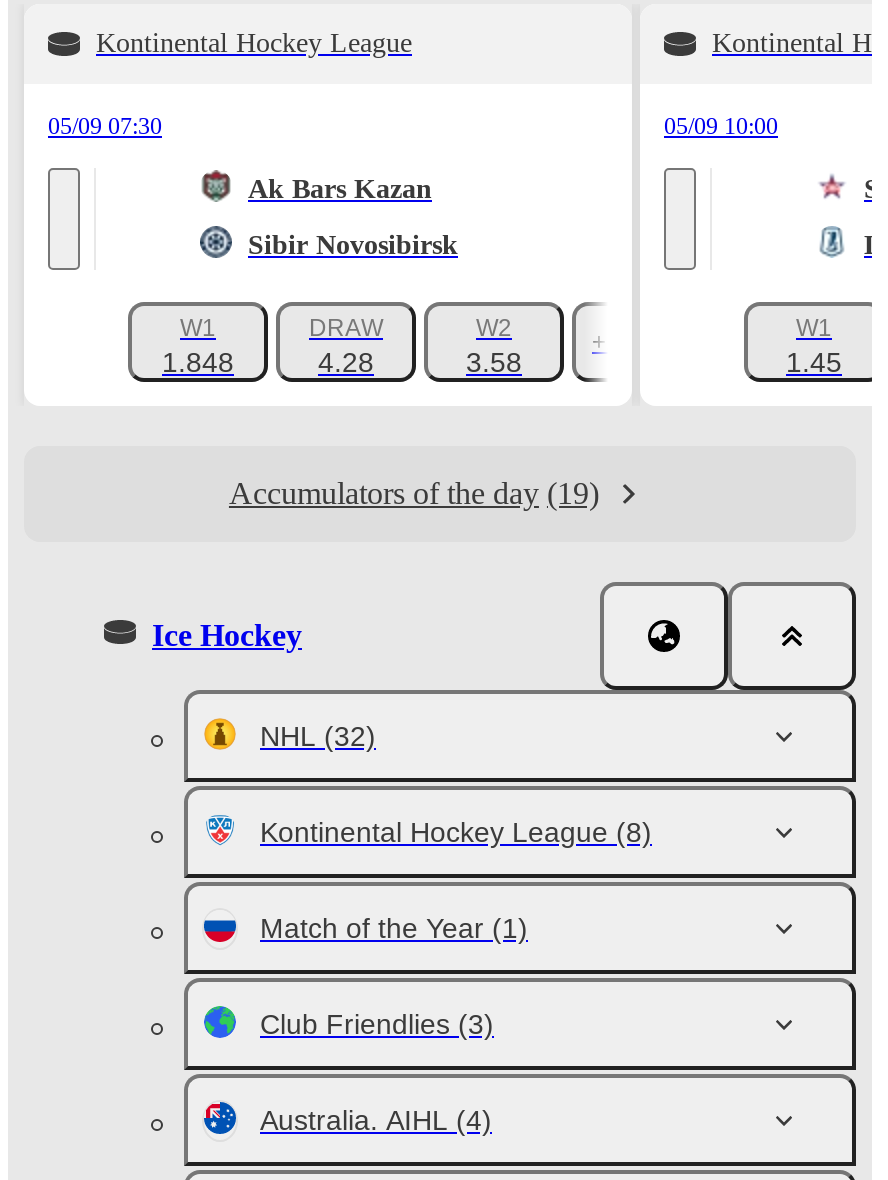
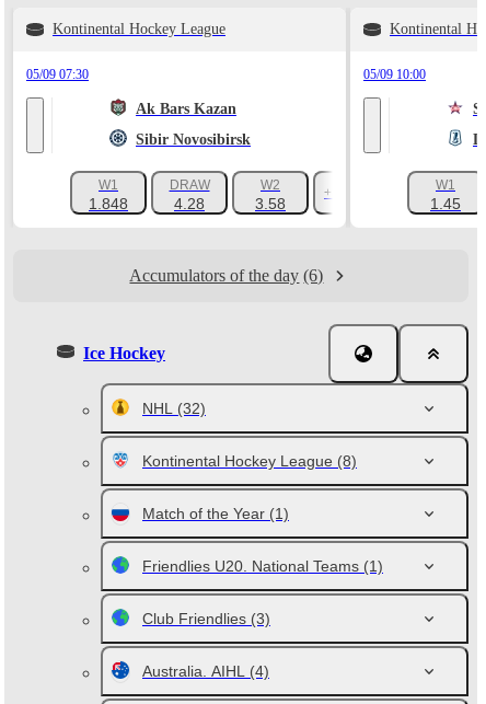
- Accumulators of the day (19)
+ Accumulators of the day (6)

+ Friendlies U20. National Teams (1)
